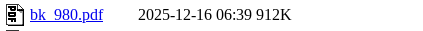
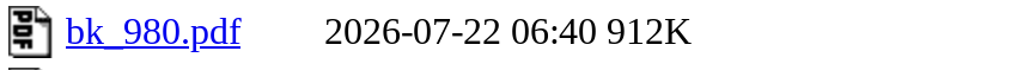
- 2025-12-16 06:39 912K
+ 2026-07-22 06:40 912K
